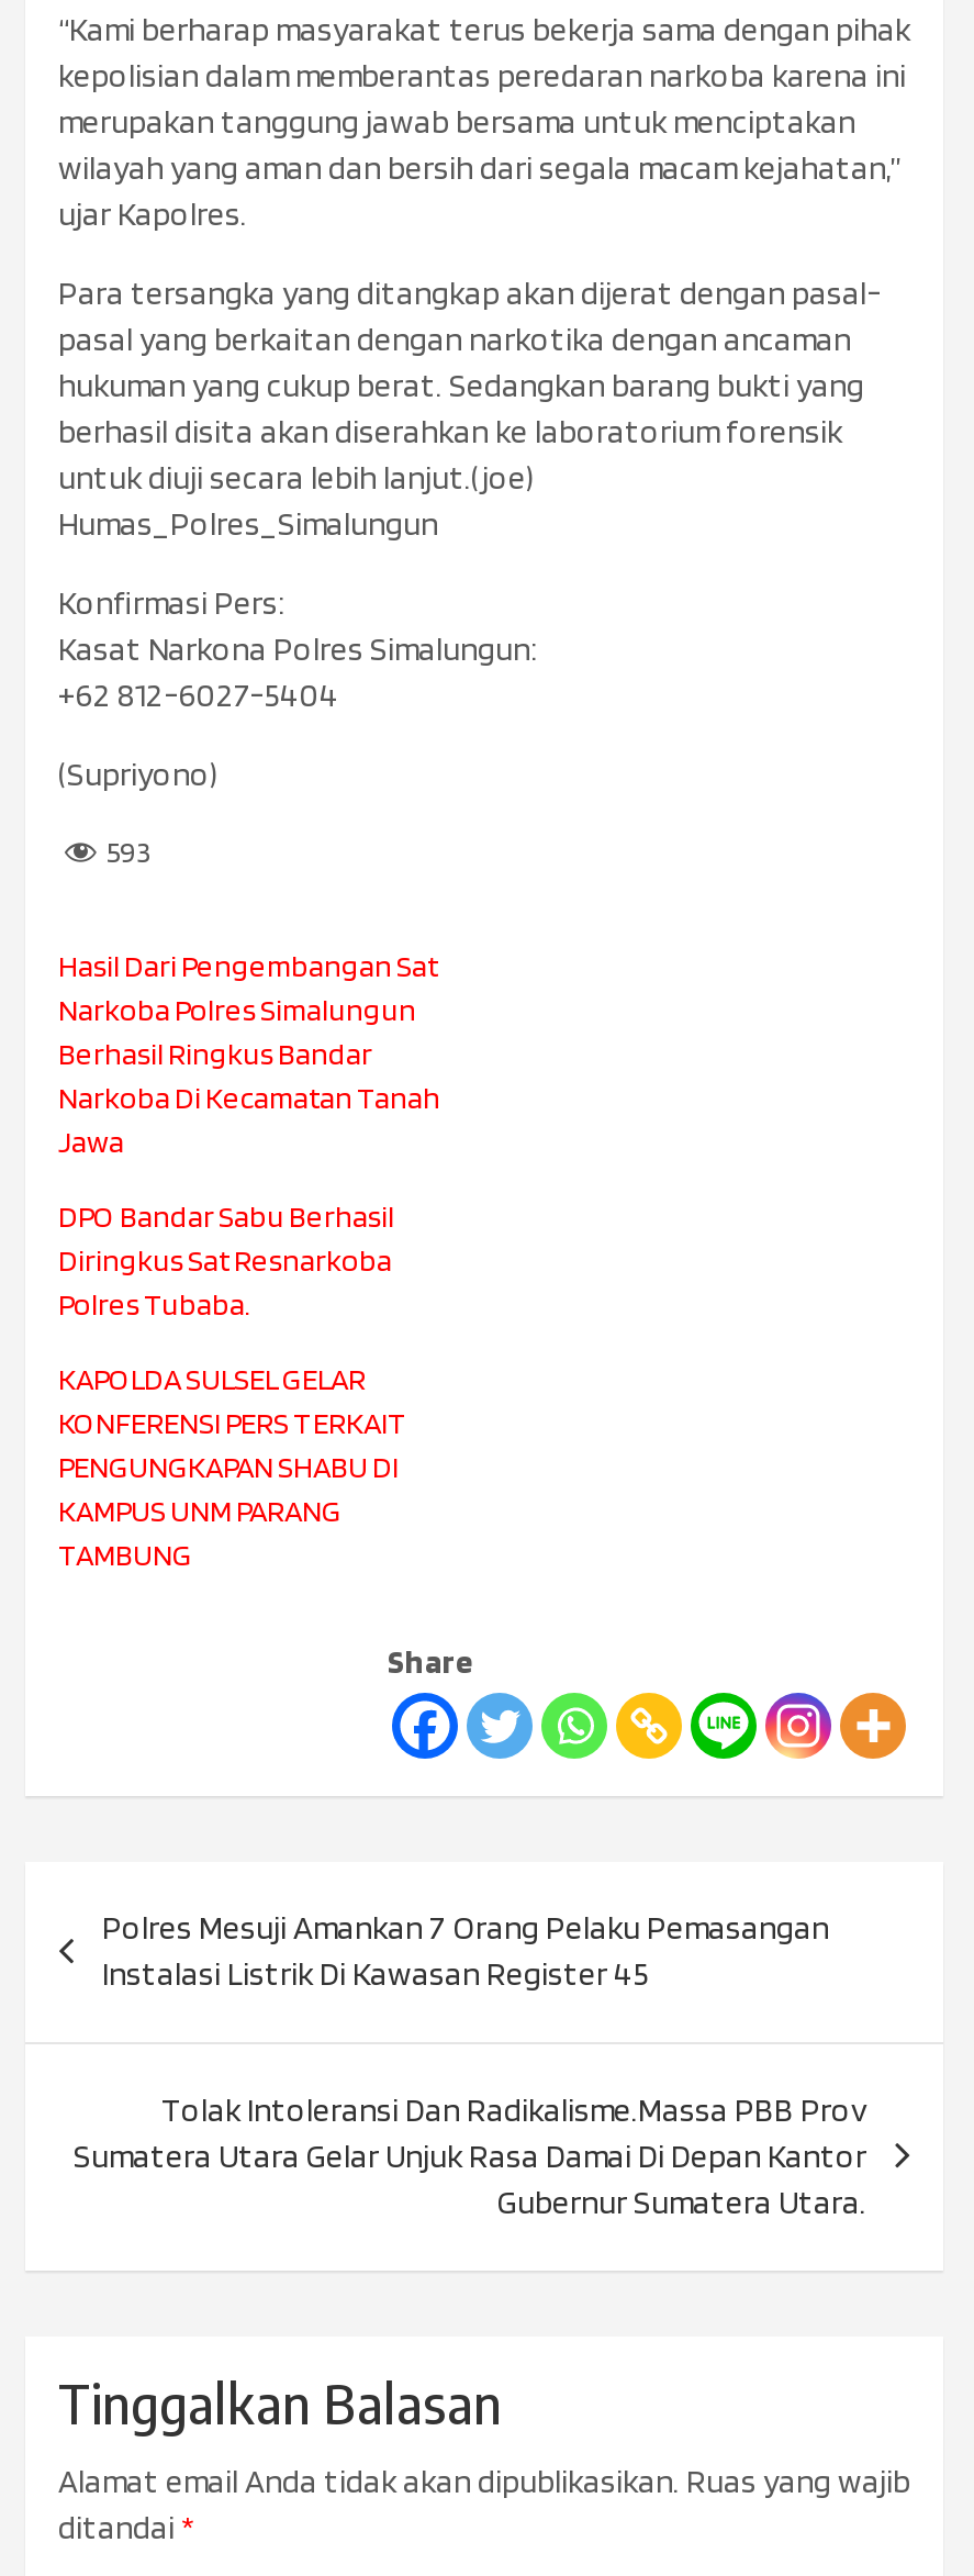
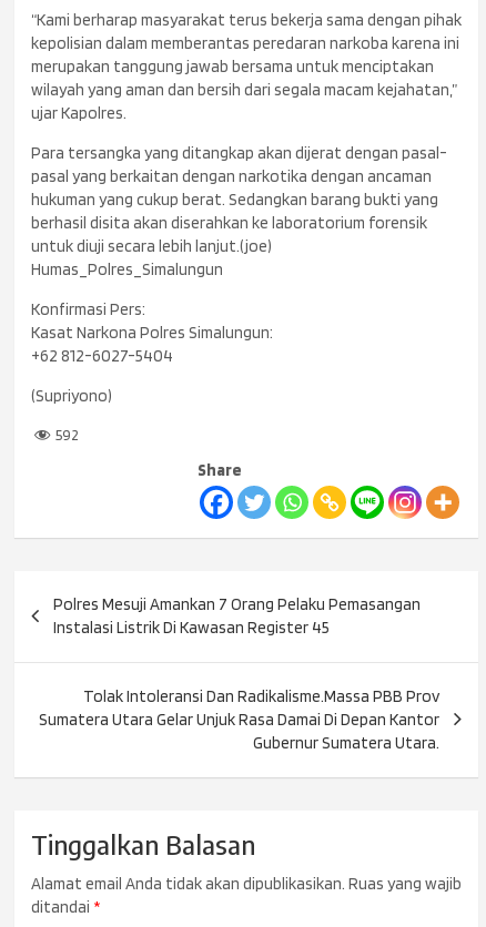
- 593
- Hasil Dari Pengembangan Sat
- Narkoba Polres Simalungun
- Berhasil Ringkus Bandar
- Narkoba Di Kecamatan Tanah
- Jawa
- DPO Bandar Sabu Berhasil
- Diringkus Sat Resnarkoba
- Polres Tubaba.
- KAPOLDA SULSEL GELAR
- KONFERENSI PERS TERKAIT
- PENGUNGKAPAN SHABU DI
- KAMPUS UNM PARANG
- TAMBUNG
+ 592
